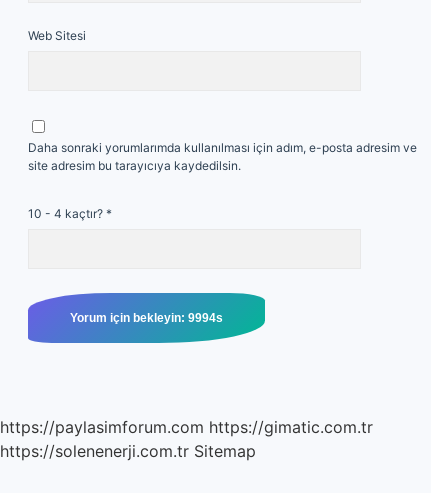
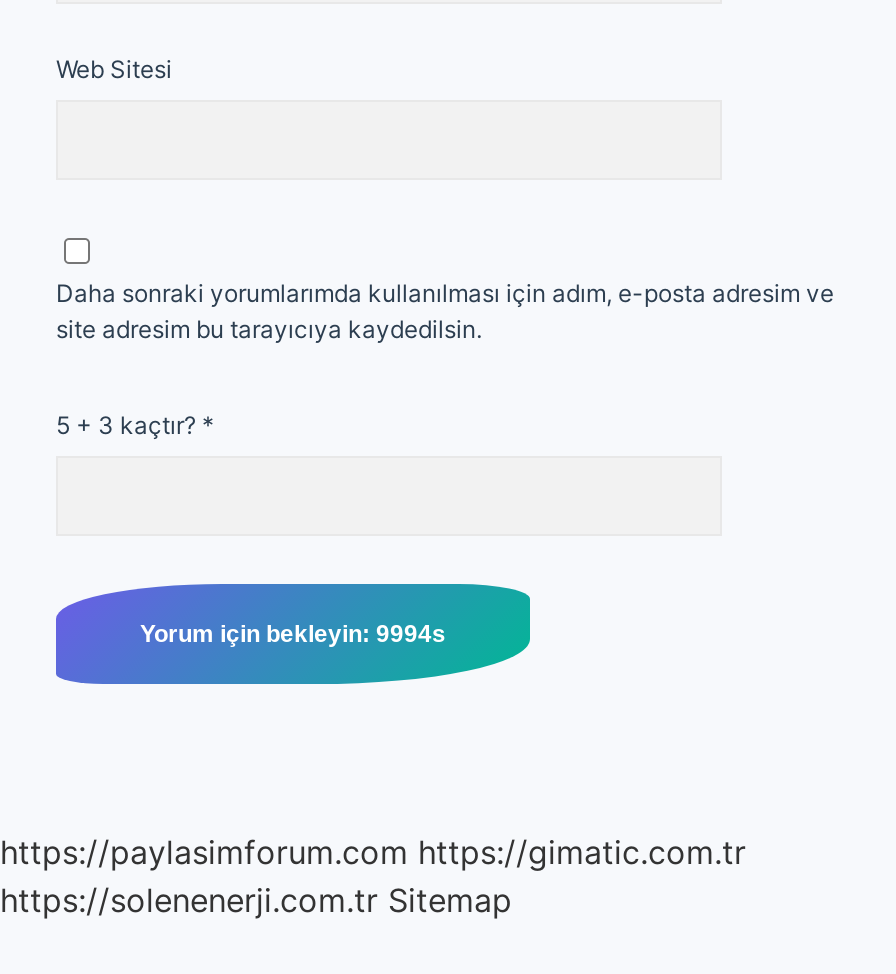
- 10 - 4 kaçtır? *
+ 5 + 3 kaçtır? *
